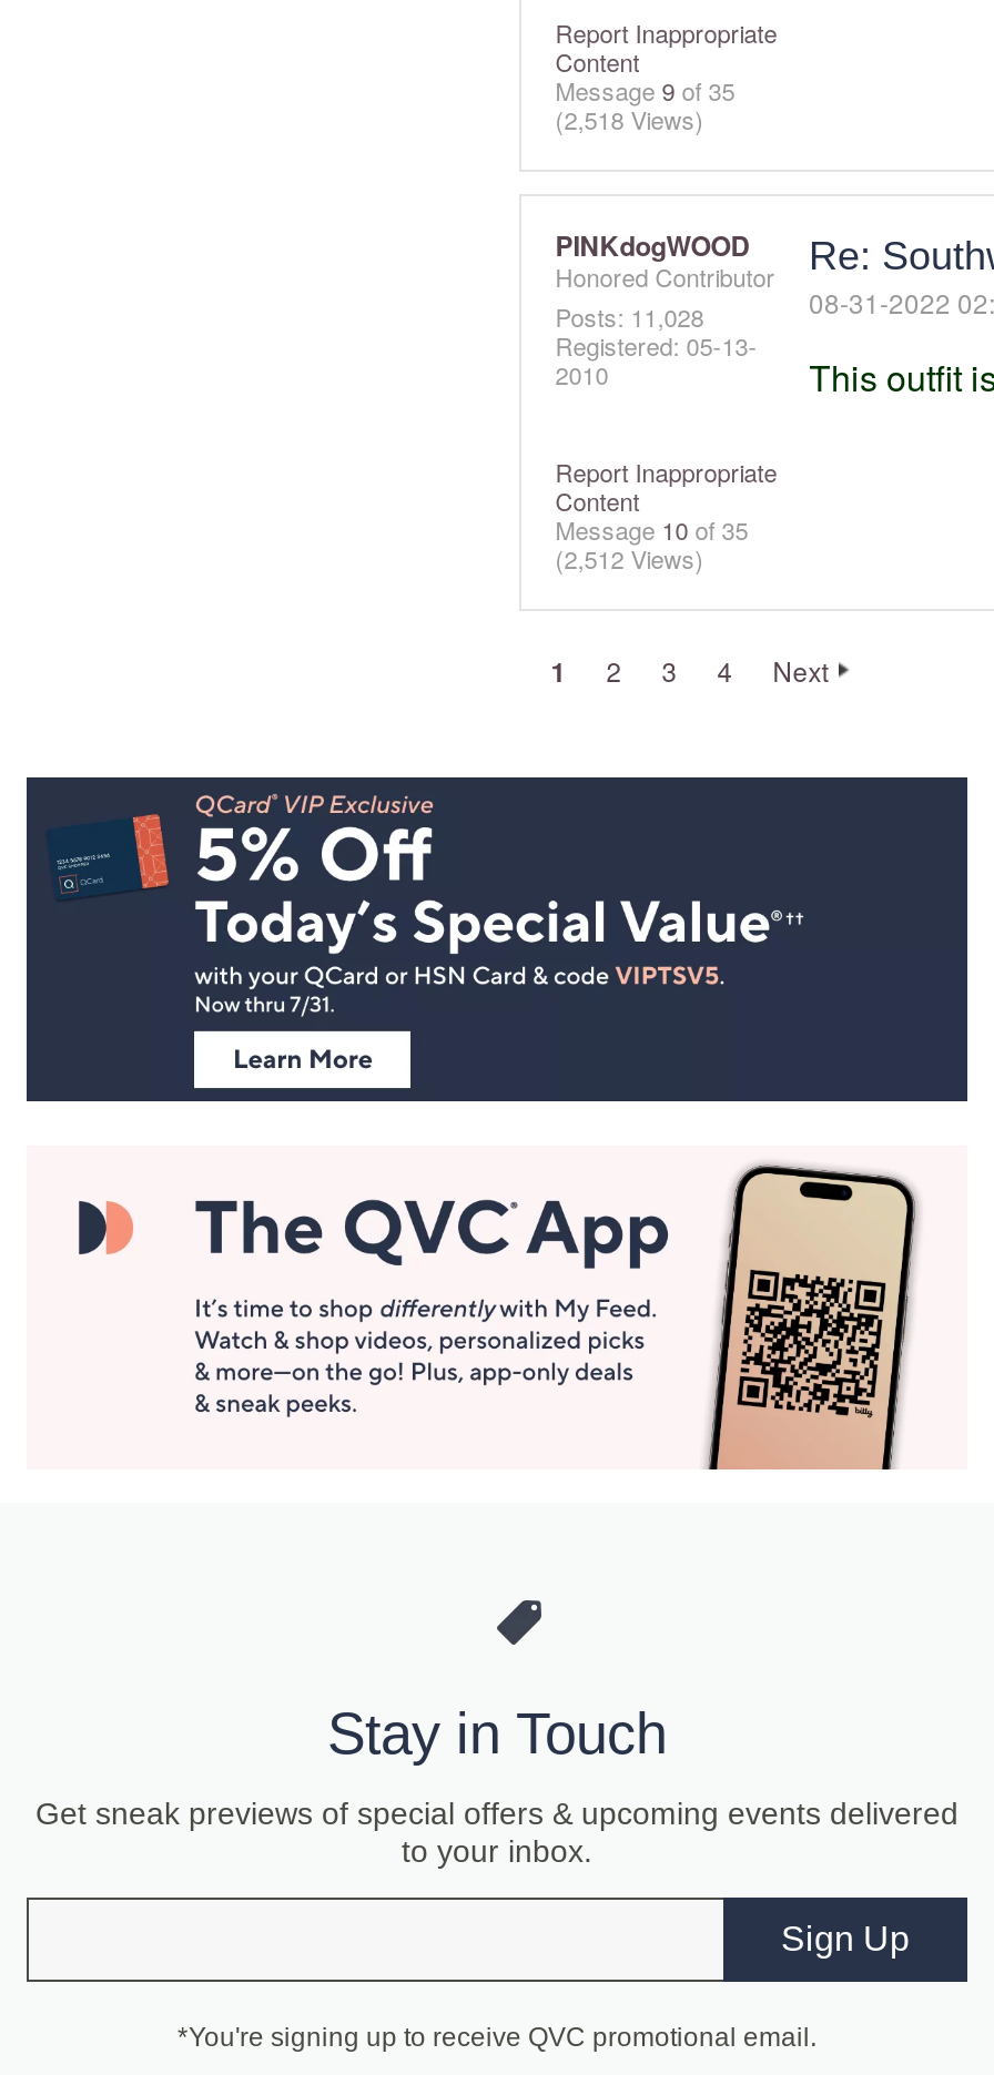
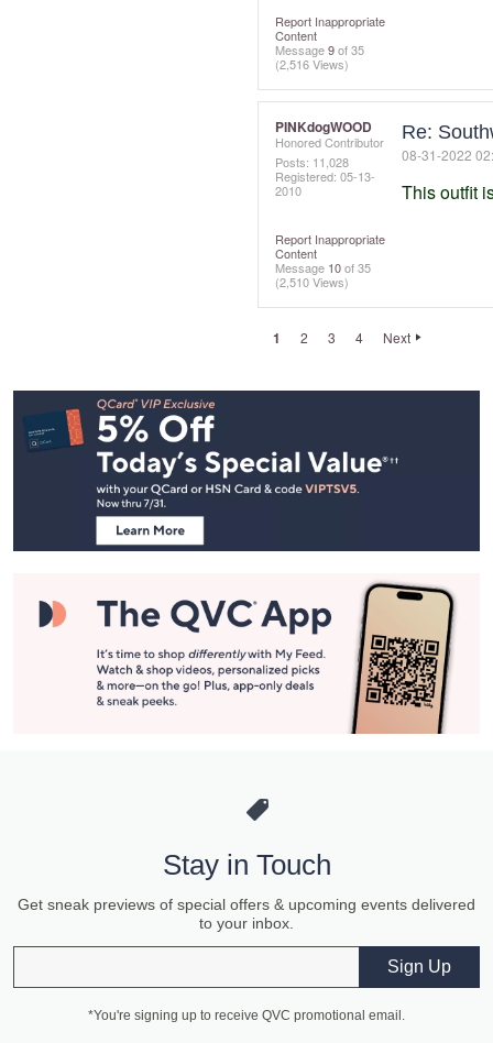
- (2,518 Views)
+ (2,516 Views)

- (2,512 Views)
+ (2,510 Views)
